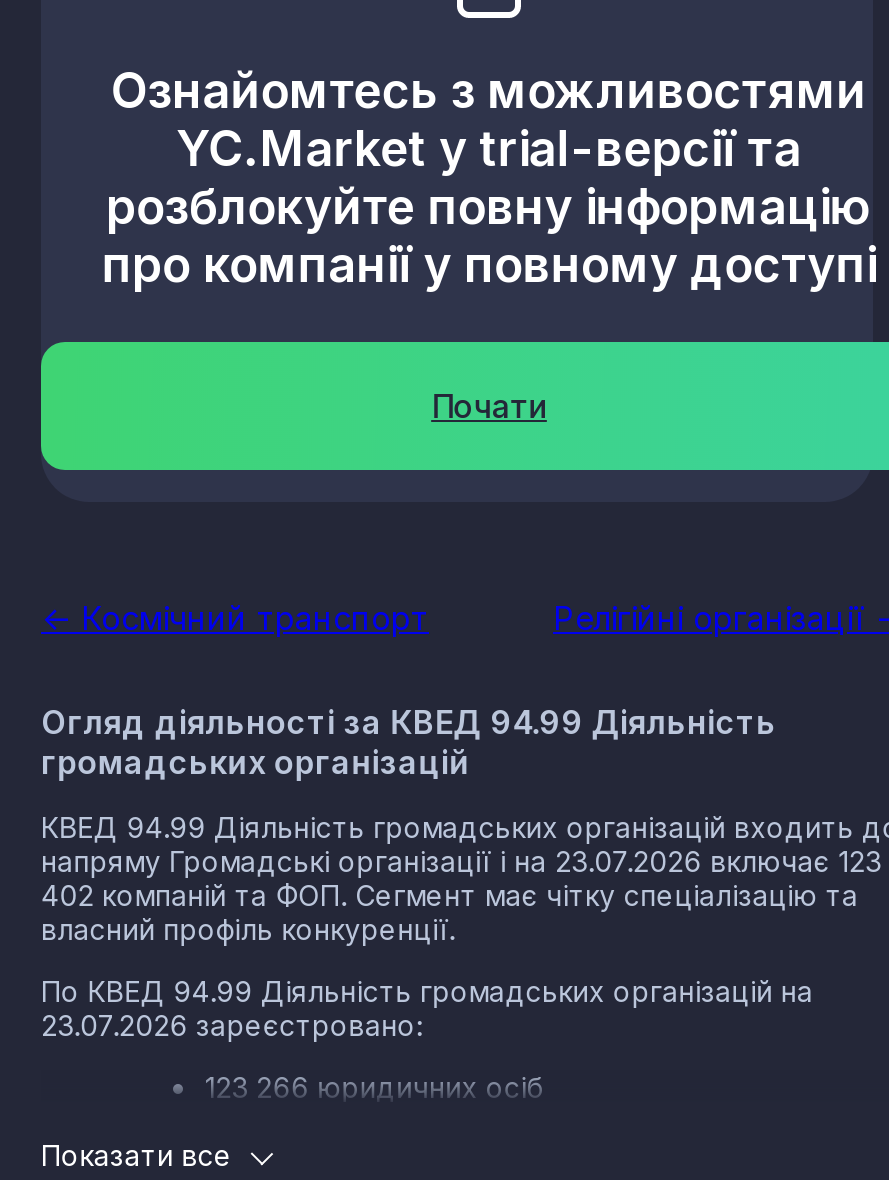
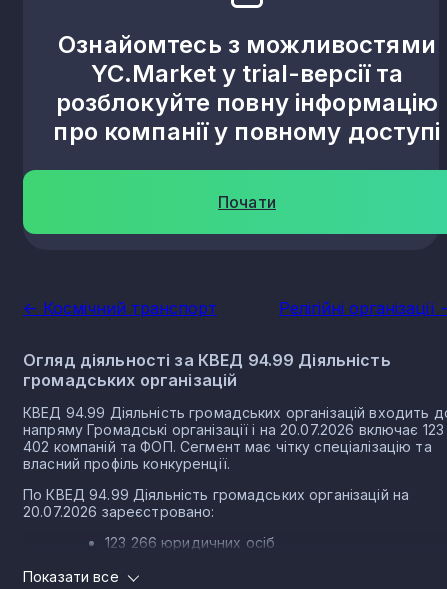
- напряму Громадські організації і на 23.07.2026 включає 123
+ напряму Громадські організації і на 20.07.2026 включає 123

- 23.07.2026 зареєстровано:
+ 20.07.2026 зареєстровано:
